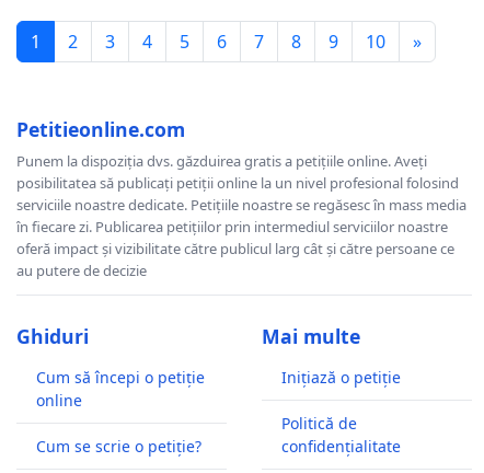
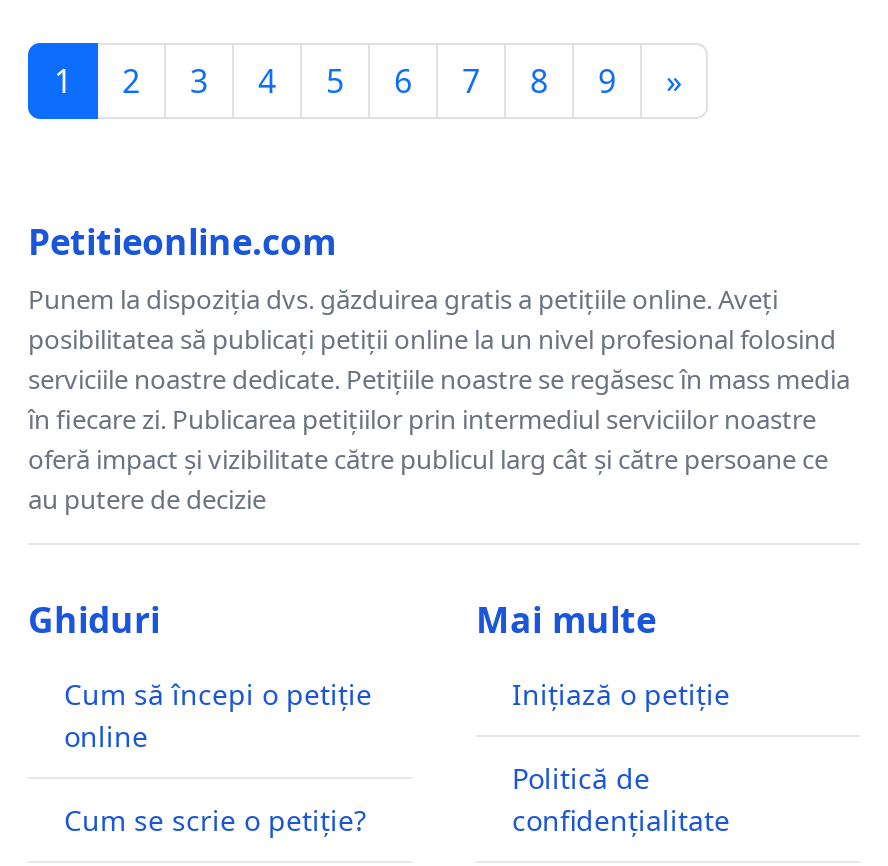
- 10
